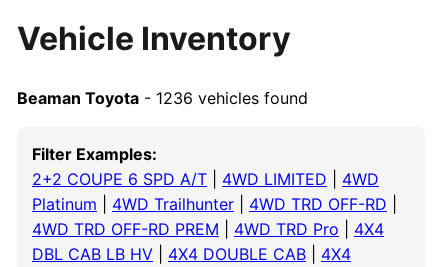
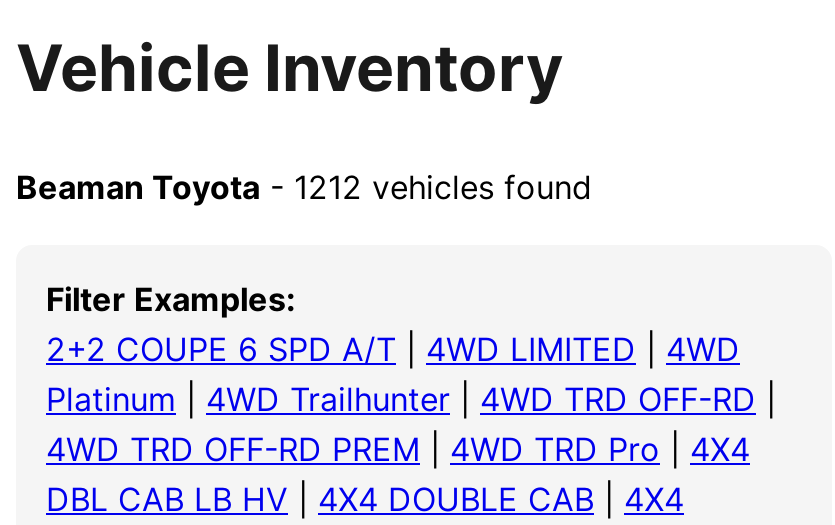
- Beaman Toyota - 1236 vehicles found
+ Beaman Toyota - 1212 vehicles found
